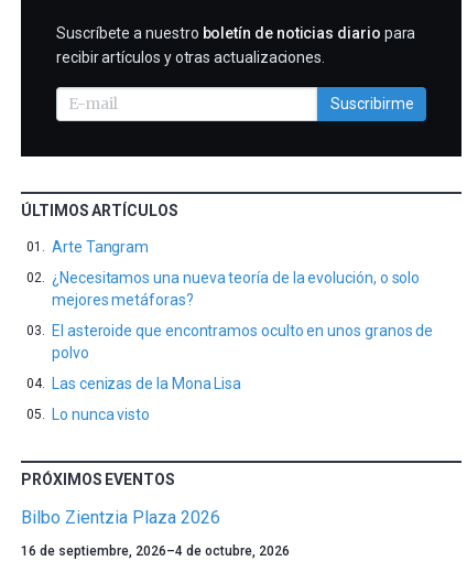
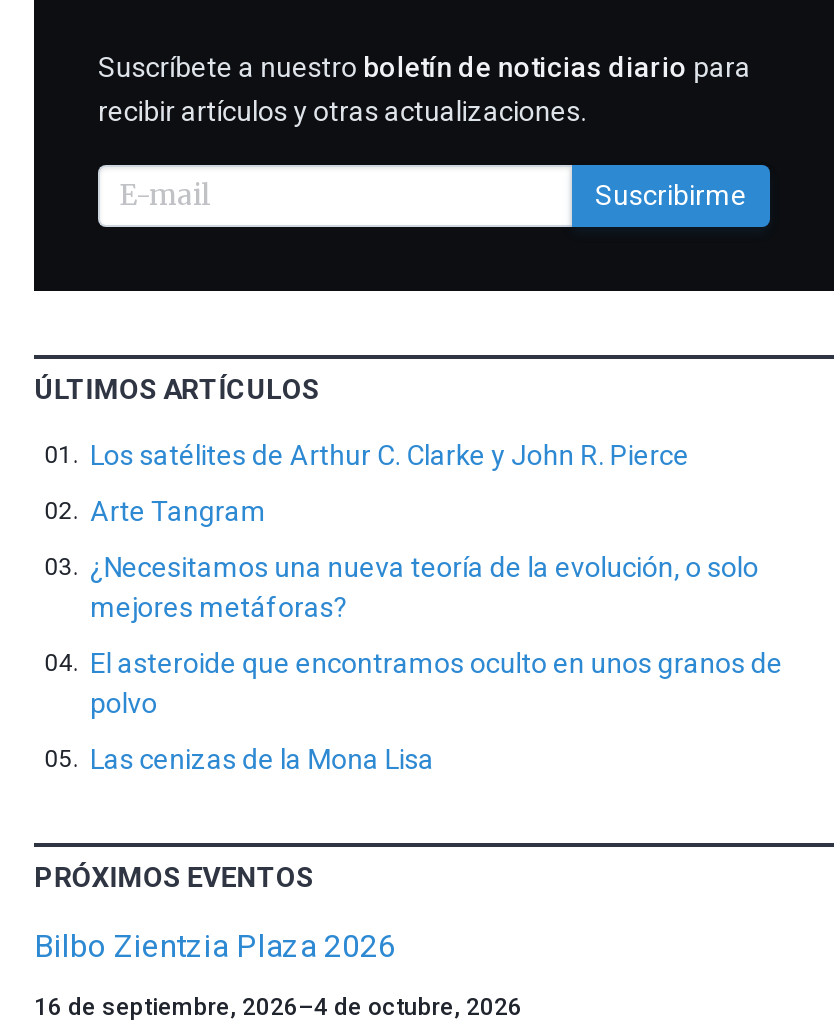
+ Los satélites de Arthur C. Clarke y John R. Pierce

moved down: Arte Tangram | ¿Necesitamos una nueva teoría de la evolución, o solo | mejores metáforas? | El asteroide que encontramos oculto en unos granos de | polvo | Las cenizas de la Mona Lisa

- Lo nunca visto
